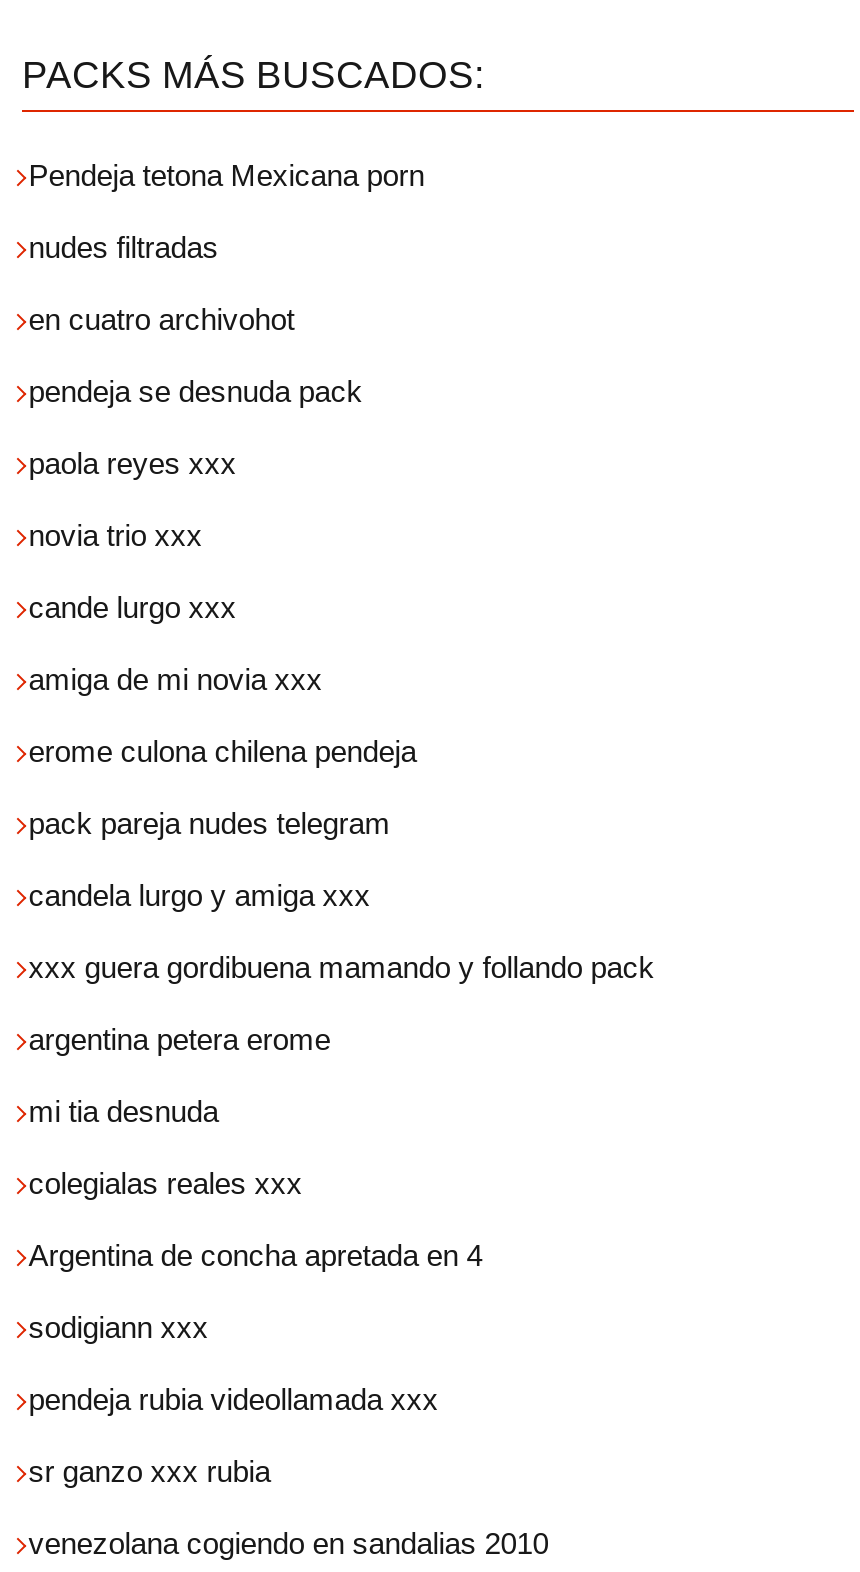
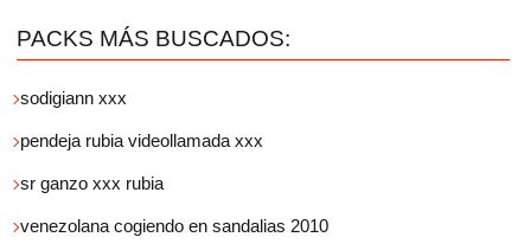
- Pendeja tetona Mexicana porn
- nudes filtradas
- en cuatro archivohot
- pendeja se desnuda pack
- paola reyes xxx
- novia trio xxx
- cande lurgo xxx
- amiga de mi novia xxx
- erome culona chilena pendeja
- pack pareja nudes telegram
- candela lurgo y amiga xxx
- xxx guera gordibuena mamando y follando pack
- argentina petera erome
- mi tia desnuda
- colegialas reales xxx
- Argentina de concha apretada en 4
